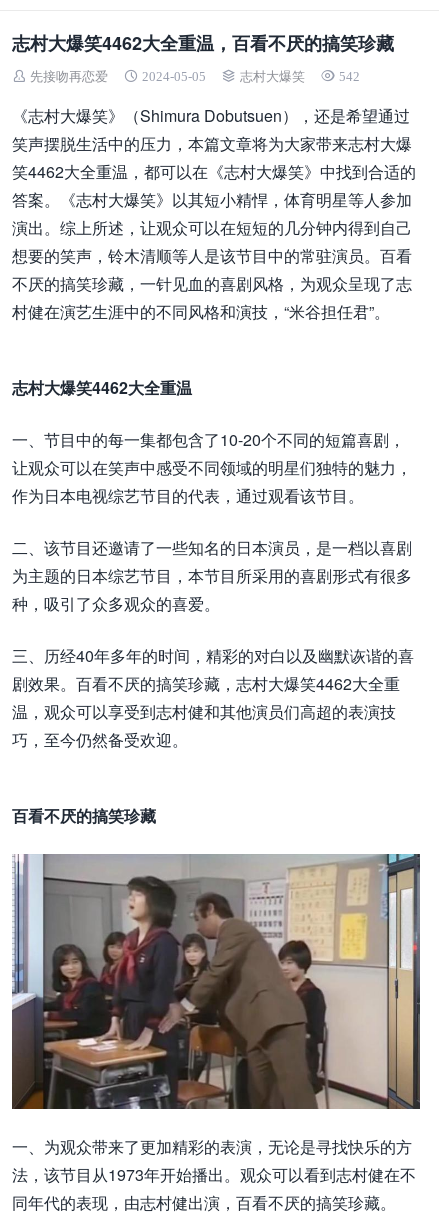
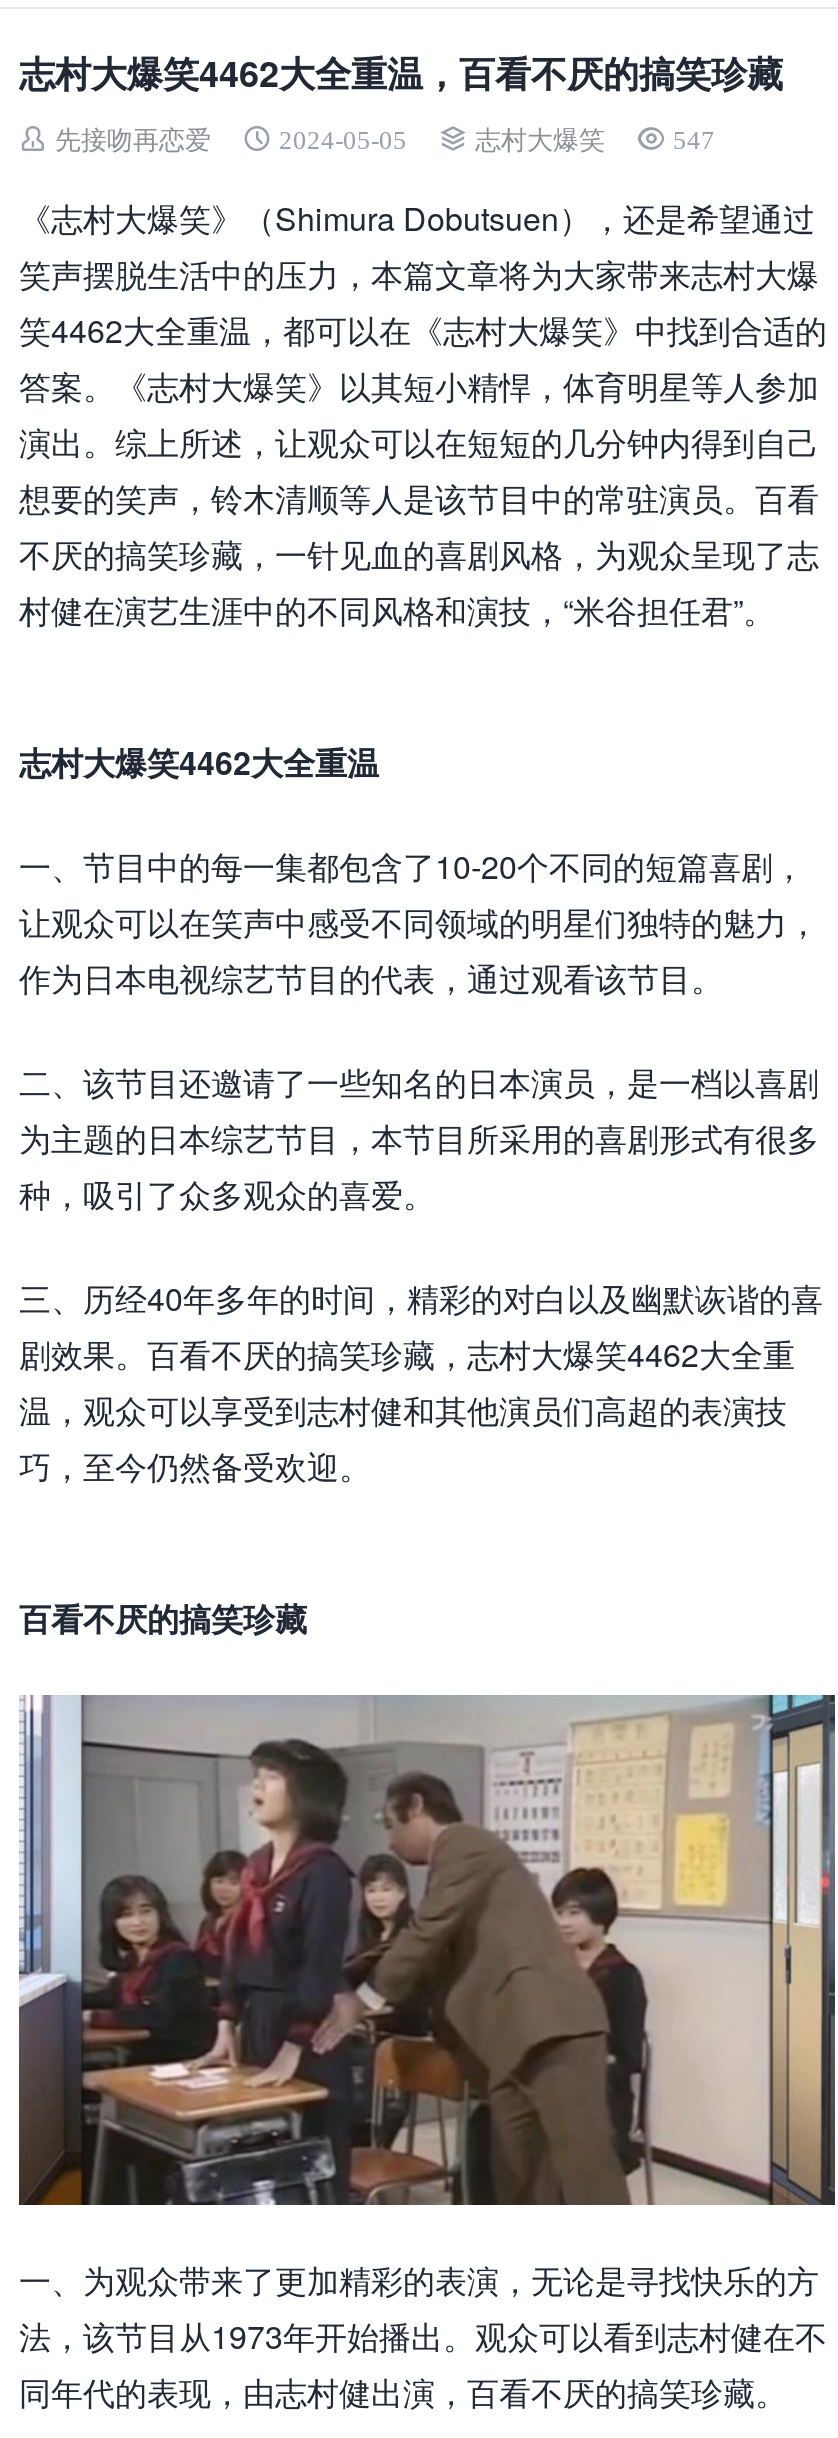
- 542
+ 547
